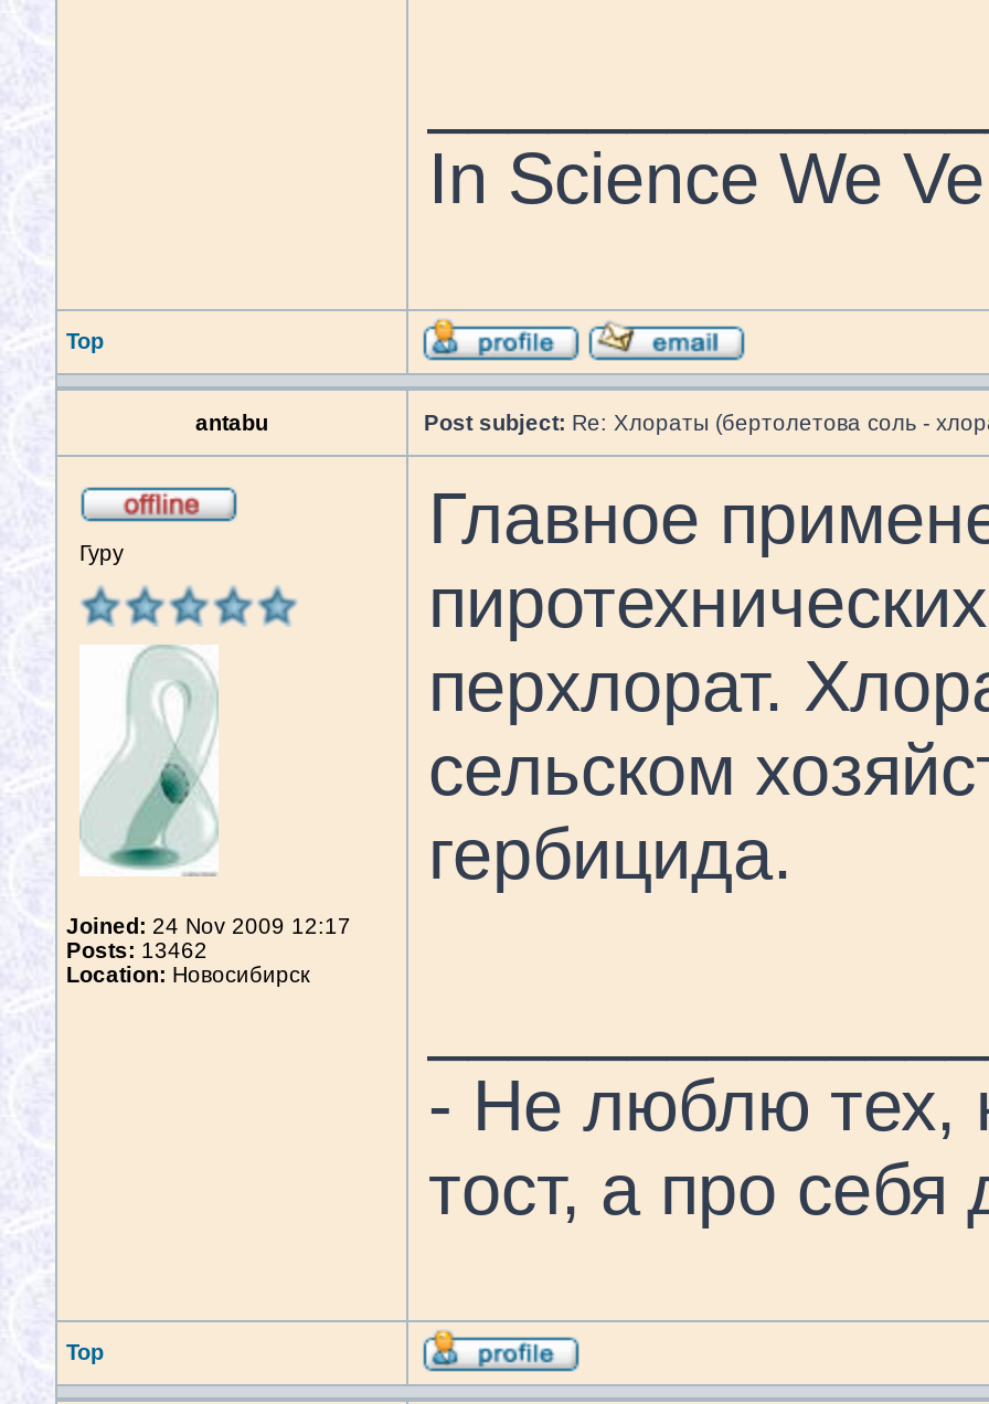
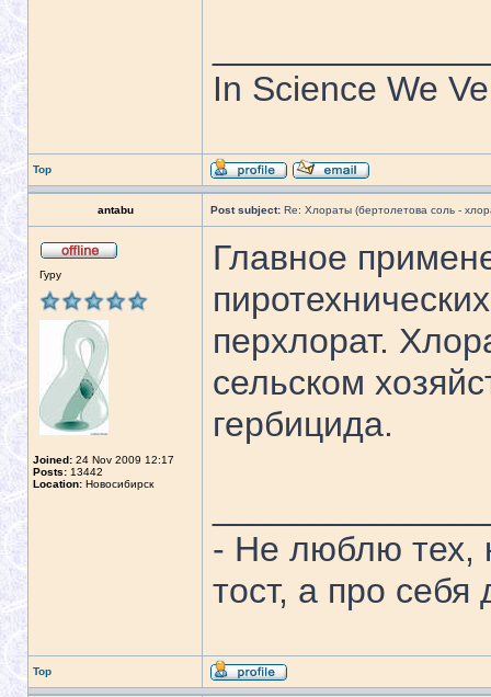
- Posts: 13462
+ Posts: 13442
